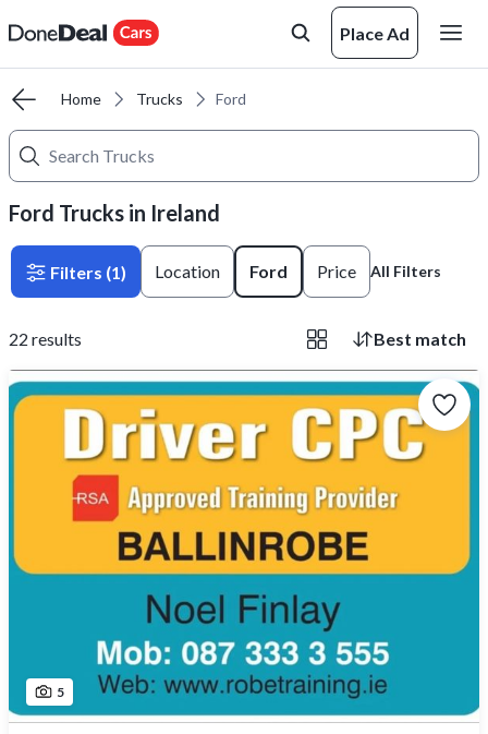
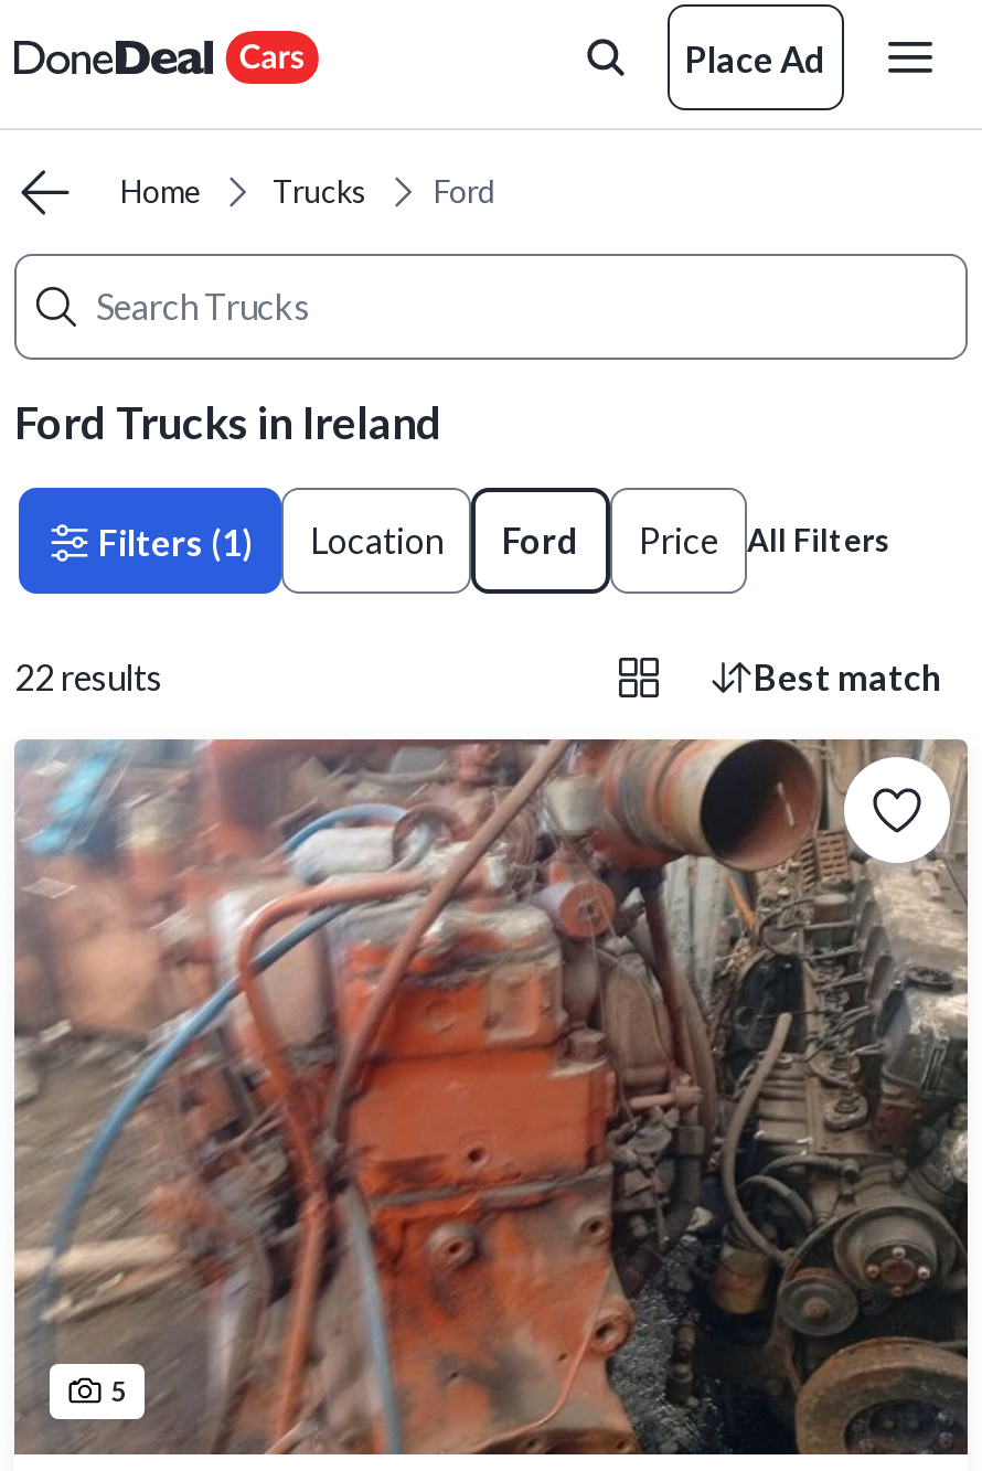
- [image]
+ [image]
